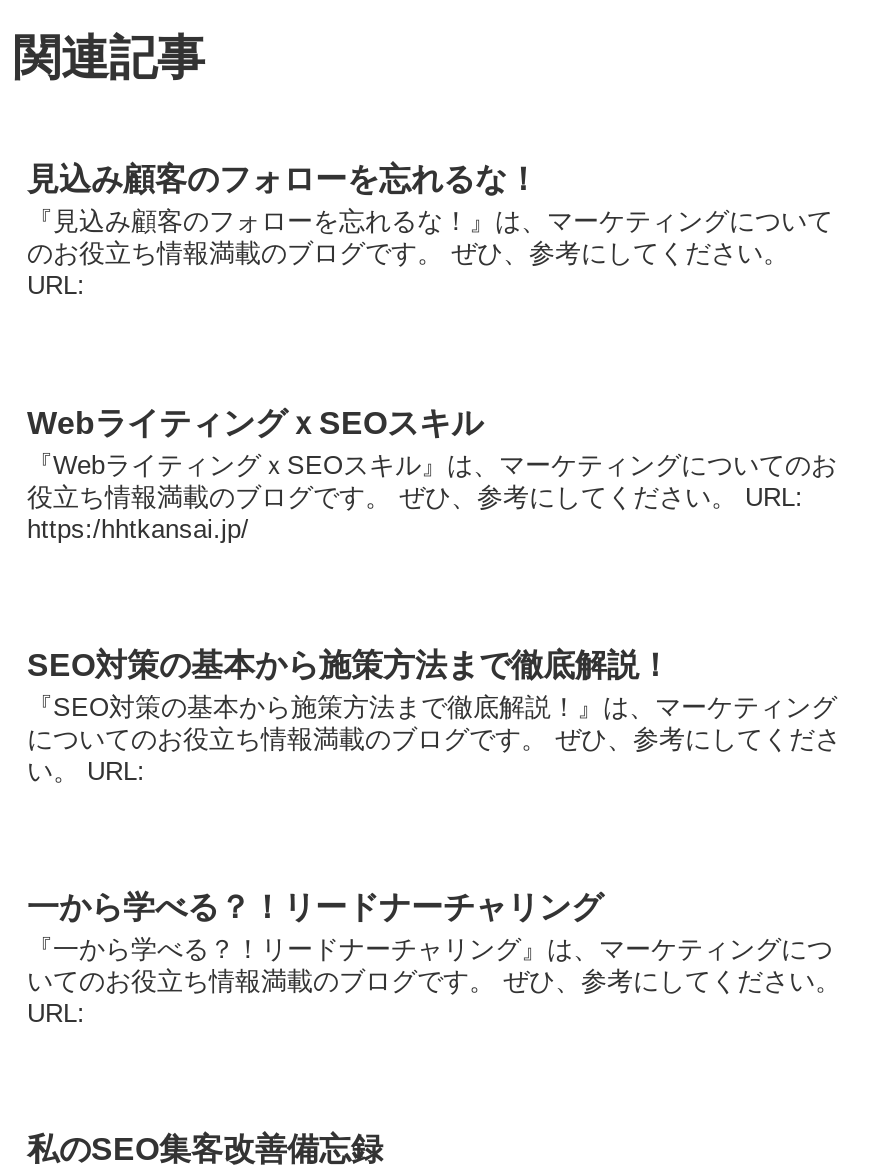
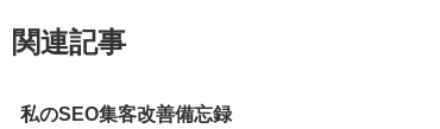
- 見込み顧客のフォローを忘れるな！
- 『見込み顧客のフォローを忘れるな！』は、マーケティングについて
- のお役立ち情報満載のブログです。 ぜひ、参考にしてください。
- URL:

- WebライティングｘSEOスキル
- 『WebライティングｘSEOスキル』は、マーケティングについてのお
- 役立ち情報満載のブログです。 ぜひ、参考にしてください。 URL:
- https:/hhtkansai.jp/

- SEO対策の基本から施策方法まで徹底解説！
- 『SEO対策の基本から施策方法まで徹底解説！』は、マーケティング
- についてのお役立ち情報満載のブログです。 ぜひ、参考にしてくださ
- い。 URL:

- 一から学べる？！リードナーチャリング
- 『一から学べる？！リードナーチャリング』は、マーケティングにつ
- いてのお役立ち情報満載のブログです。 ぜひ、参考にしてください。
- URL:
